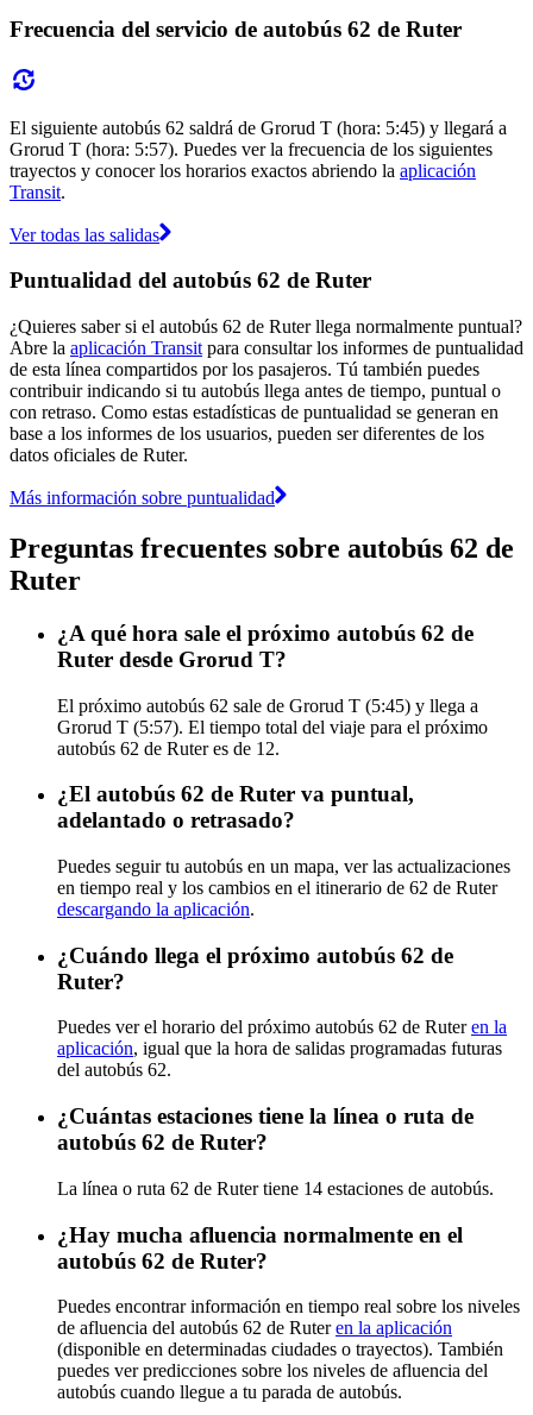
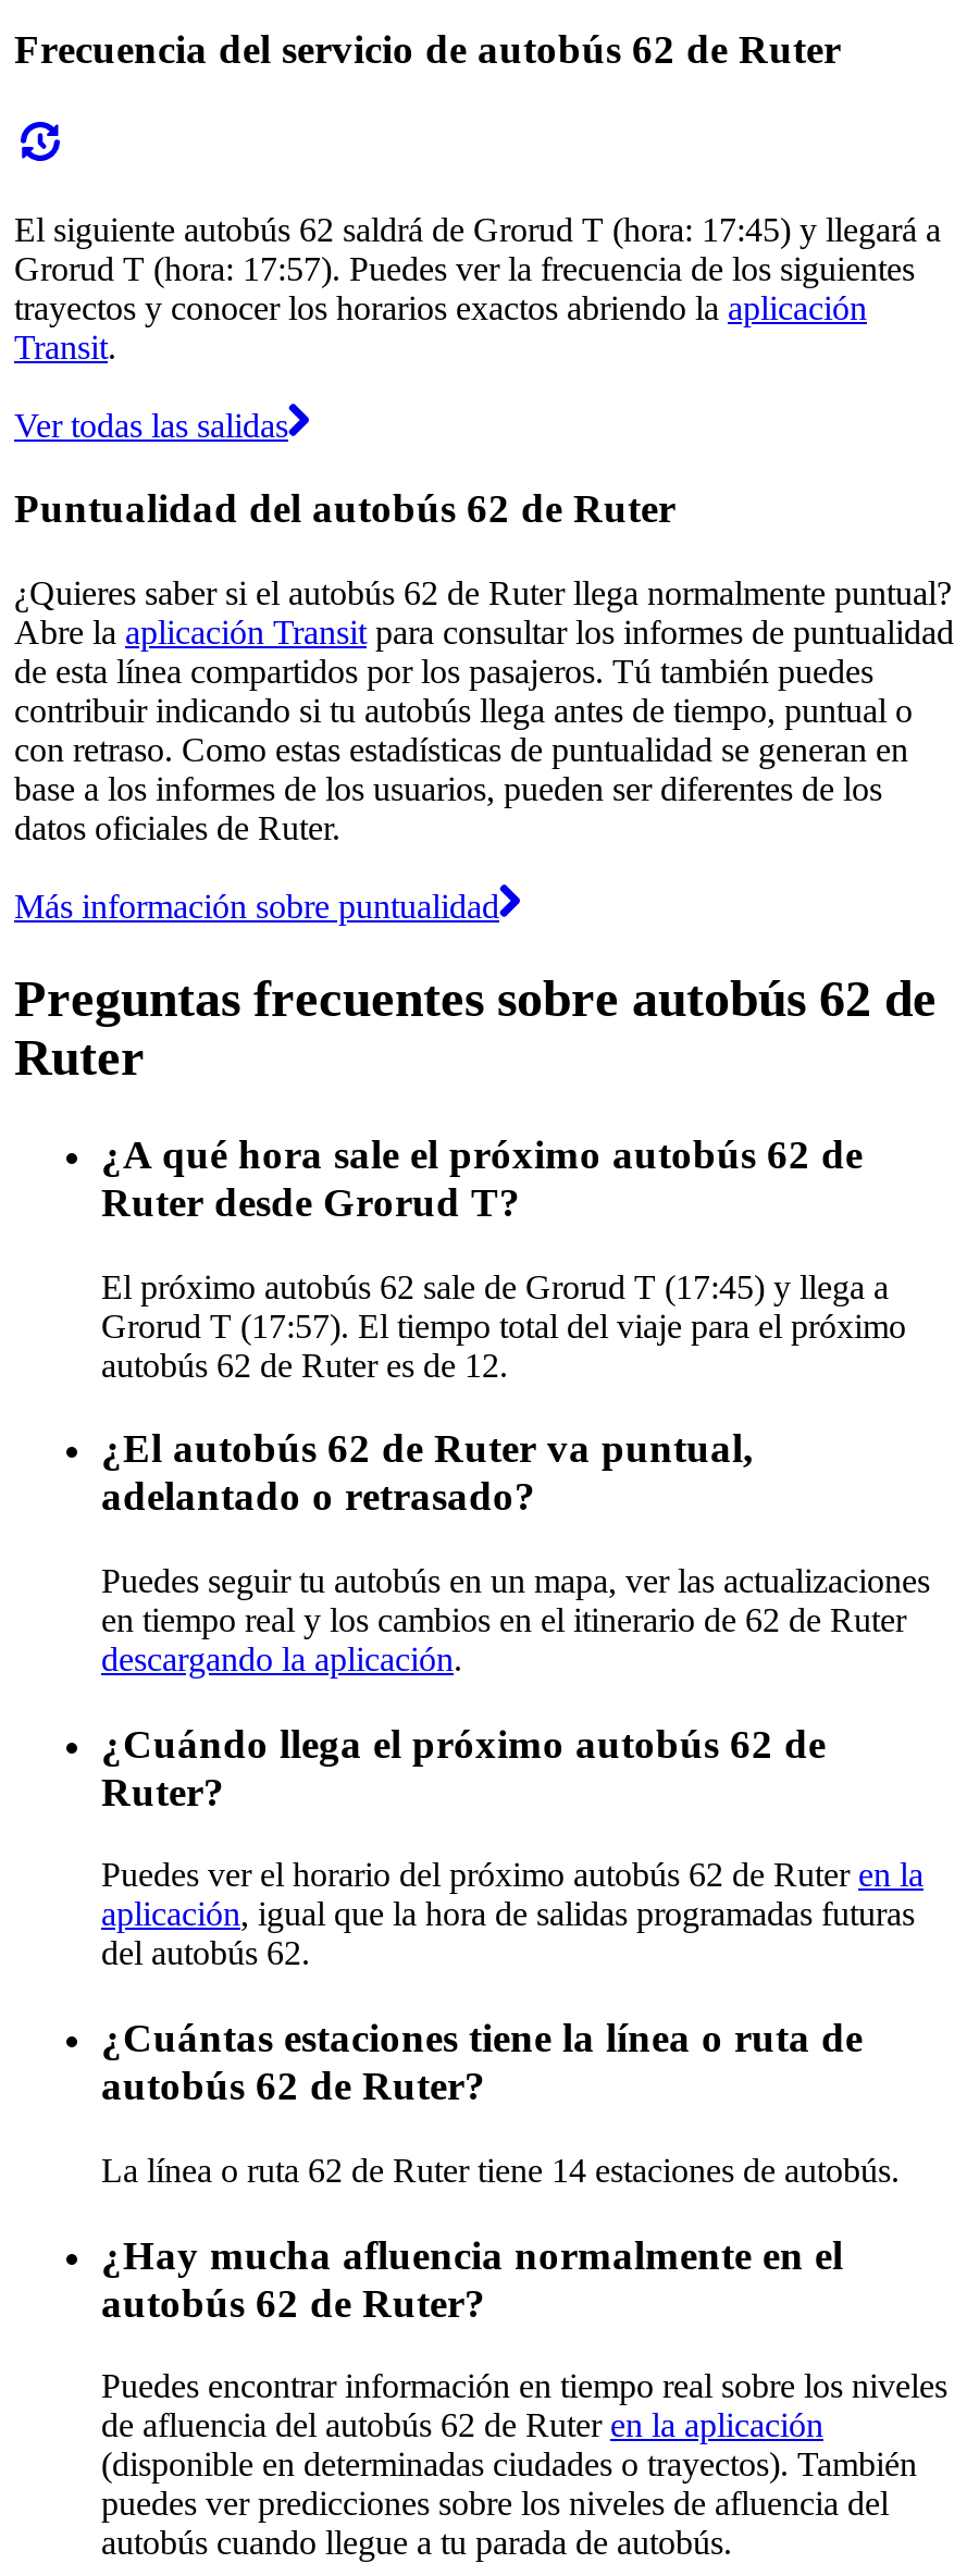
- El siguiente autobús 62 saldrá de Grorud T (hora: 5:45) y llegará a
+ El siguiente autobús 62 saldrá de Grorud T (hora: 17:45) y llegará a

- Grorud T (hora: 5:57). Puedes ver la frecuencia de los siguientes
+ Grorud T (hora: 17:57). Puedes ver la frecuencia de los siguientes

- El próximo autobús 62 sale de Grorud T (5:45) y llega a
+ El próximo autobús 62 sale de Grorud T (17:45) y llega a

- Grorud T (5:57). El tiempo total del viaje para el próximo
+ Grorud T (17:57). El tiempo total del viaje para el próximo
